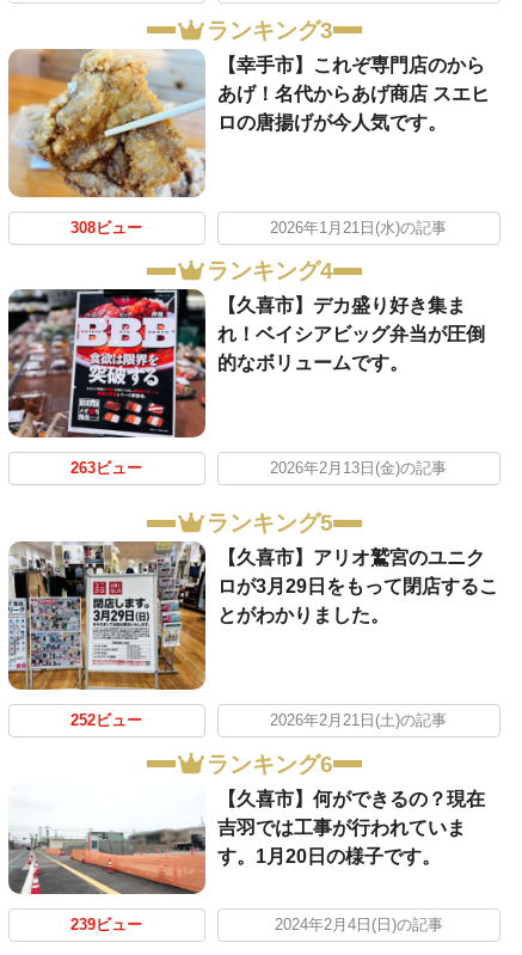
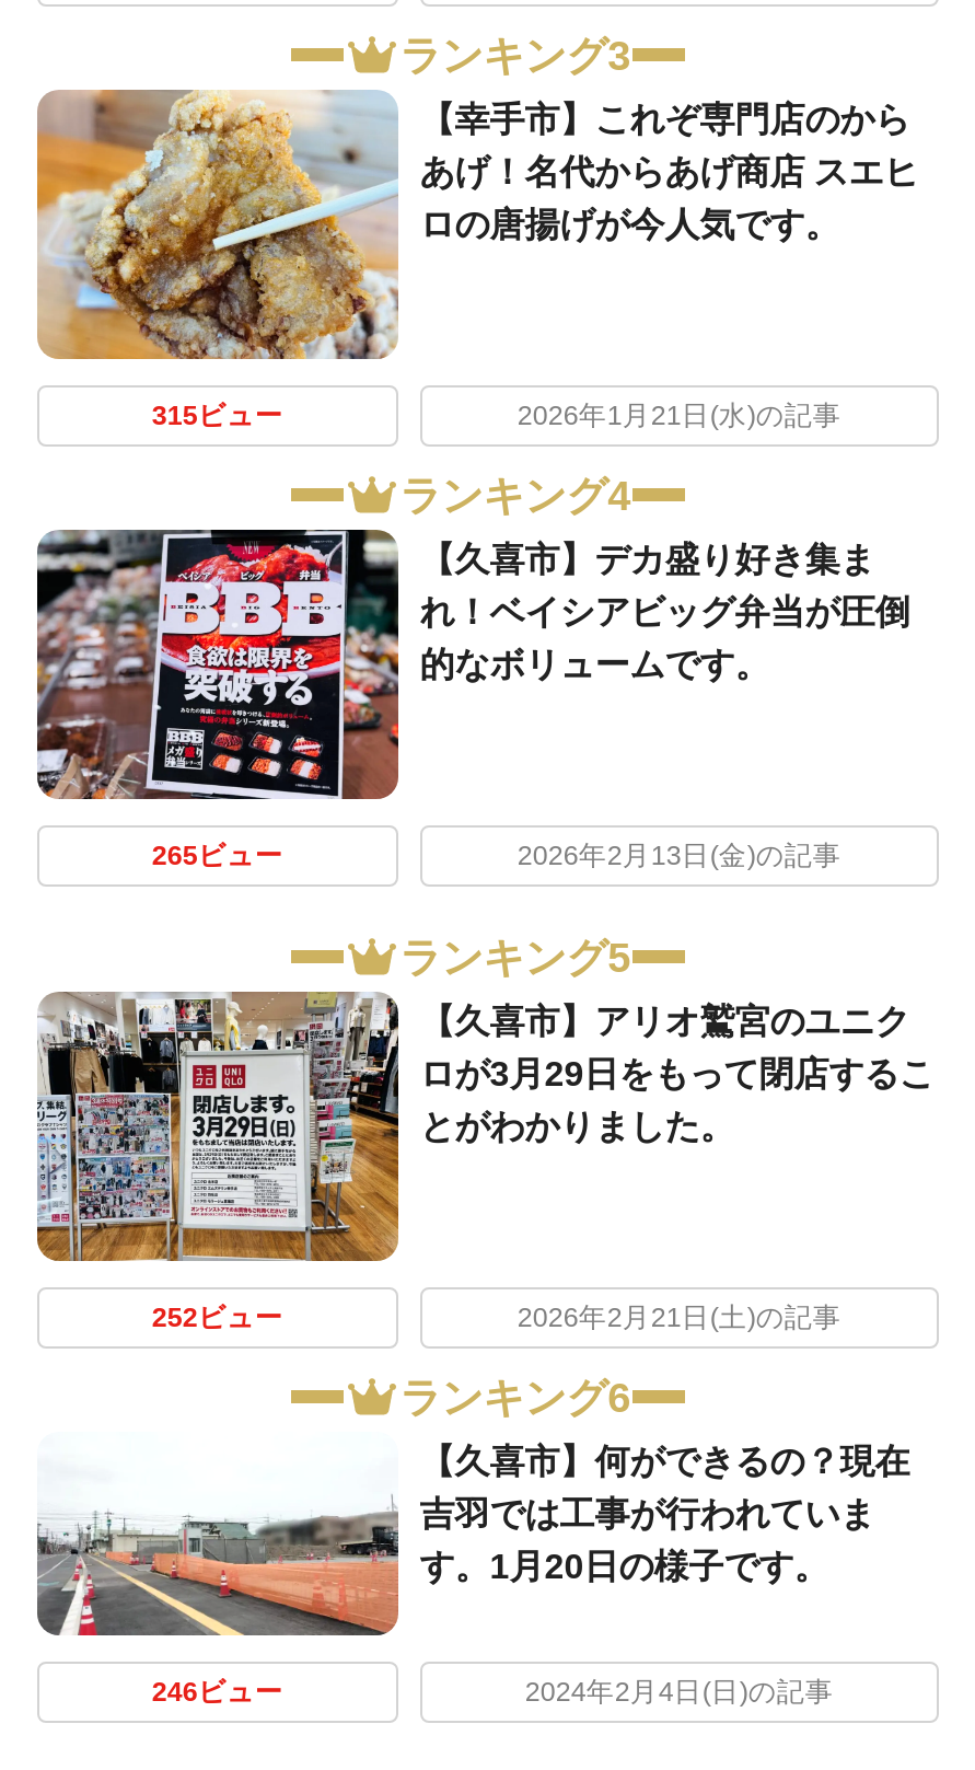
- 308ビュー
+ 315ビュー

- 263ビュー
+ 265ビュー

- 239ビュー
+ 246ビュー
